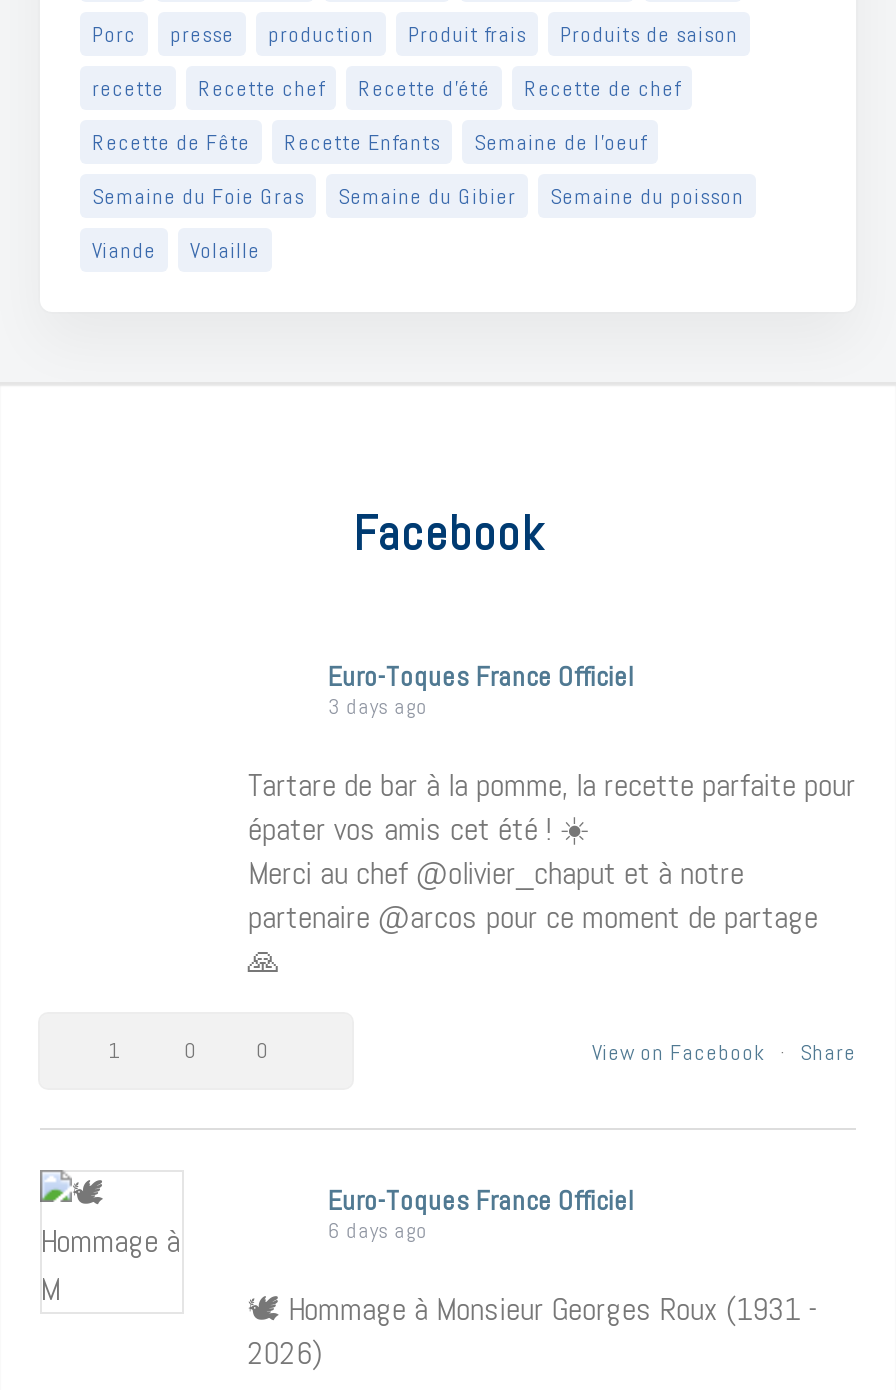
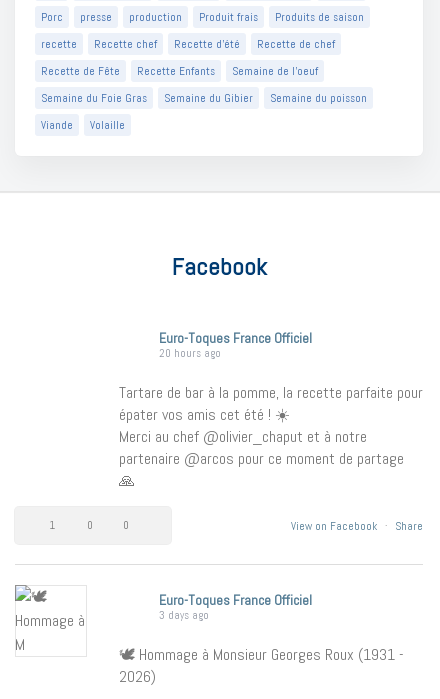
- 3 days ago
+ 20 hours ago

- 6 days ago
+ 3 days ago
